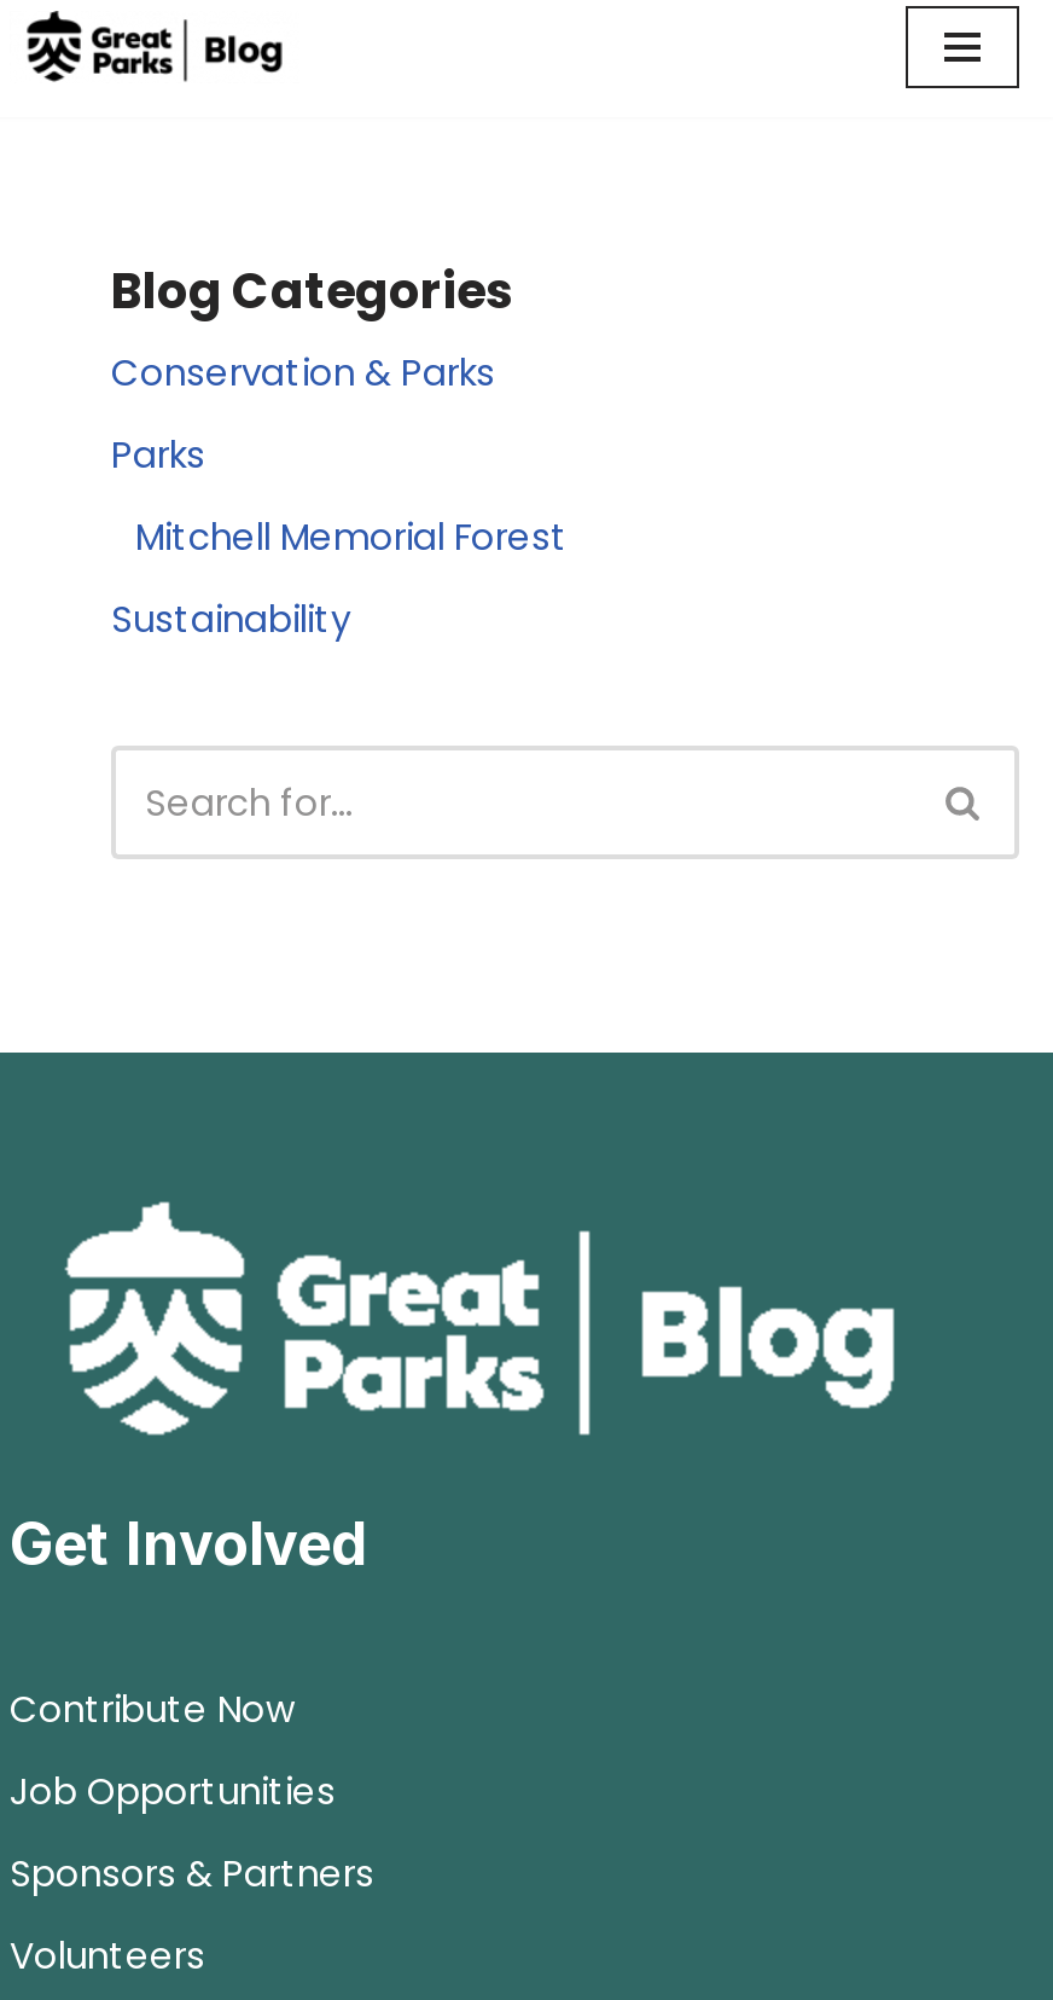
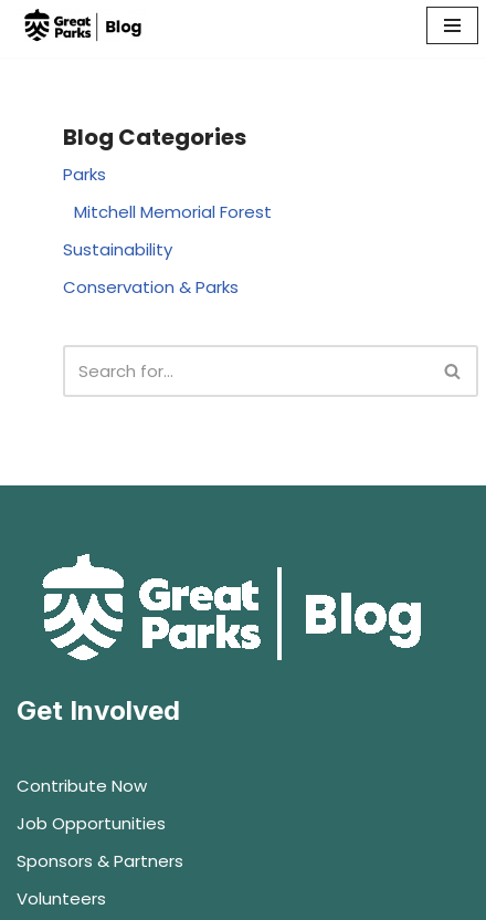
moved down: Conservation & Parks

moved up: Parks | Mitchell Memorial Forest | Sustainability
